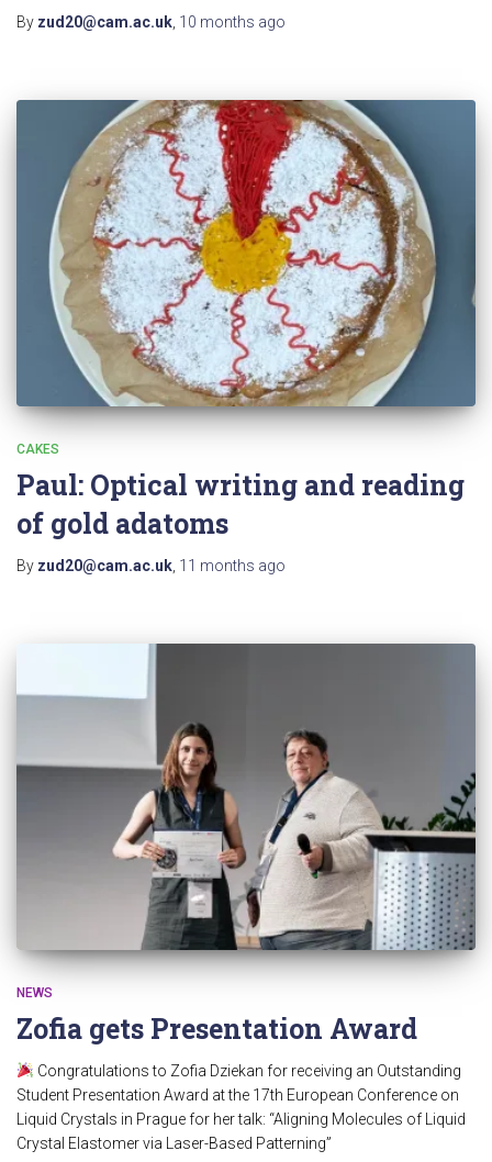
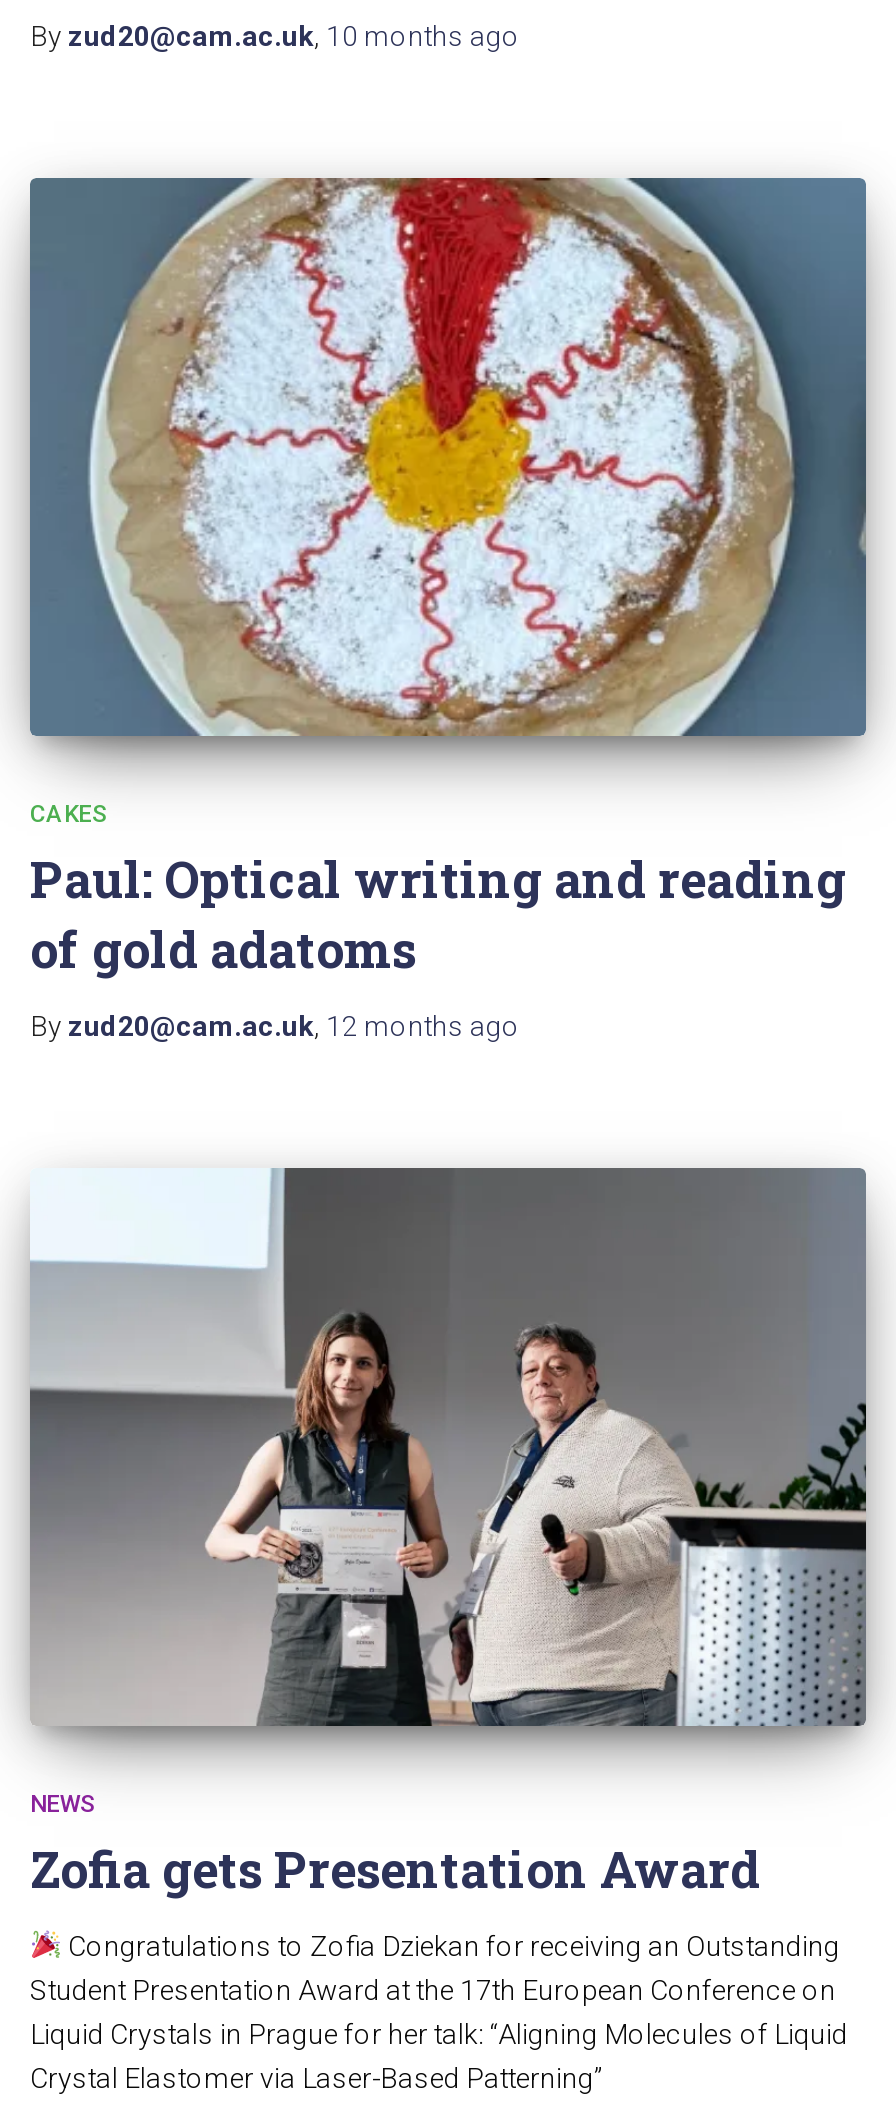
- By zud20@cam.ac.uk, 11 months ago
+ By zud20@cam.ac.uk, 12 months ago
